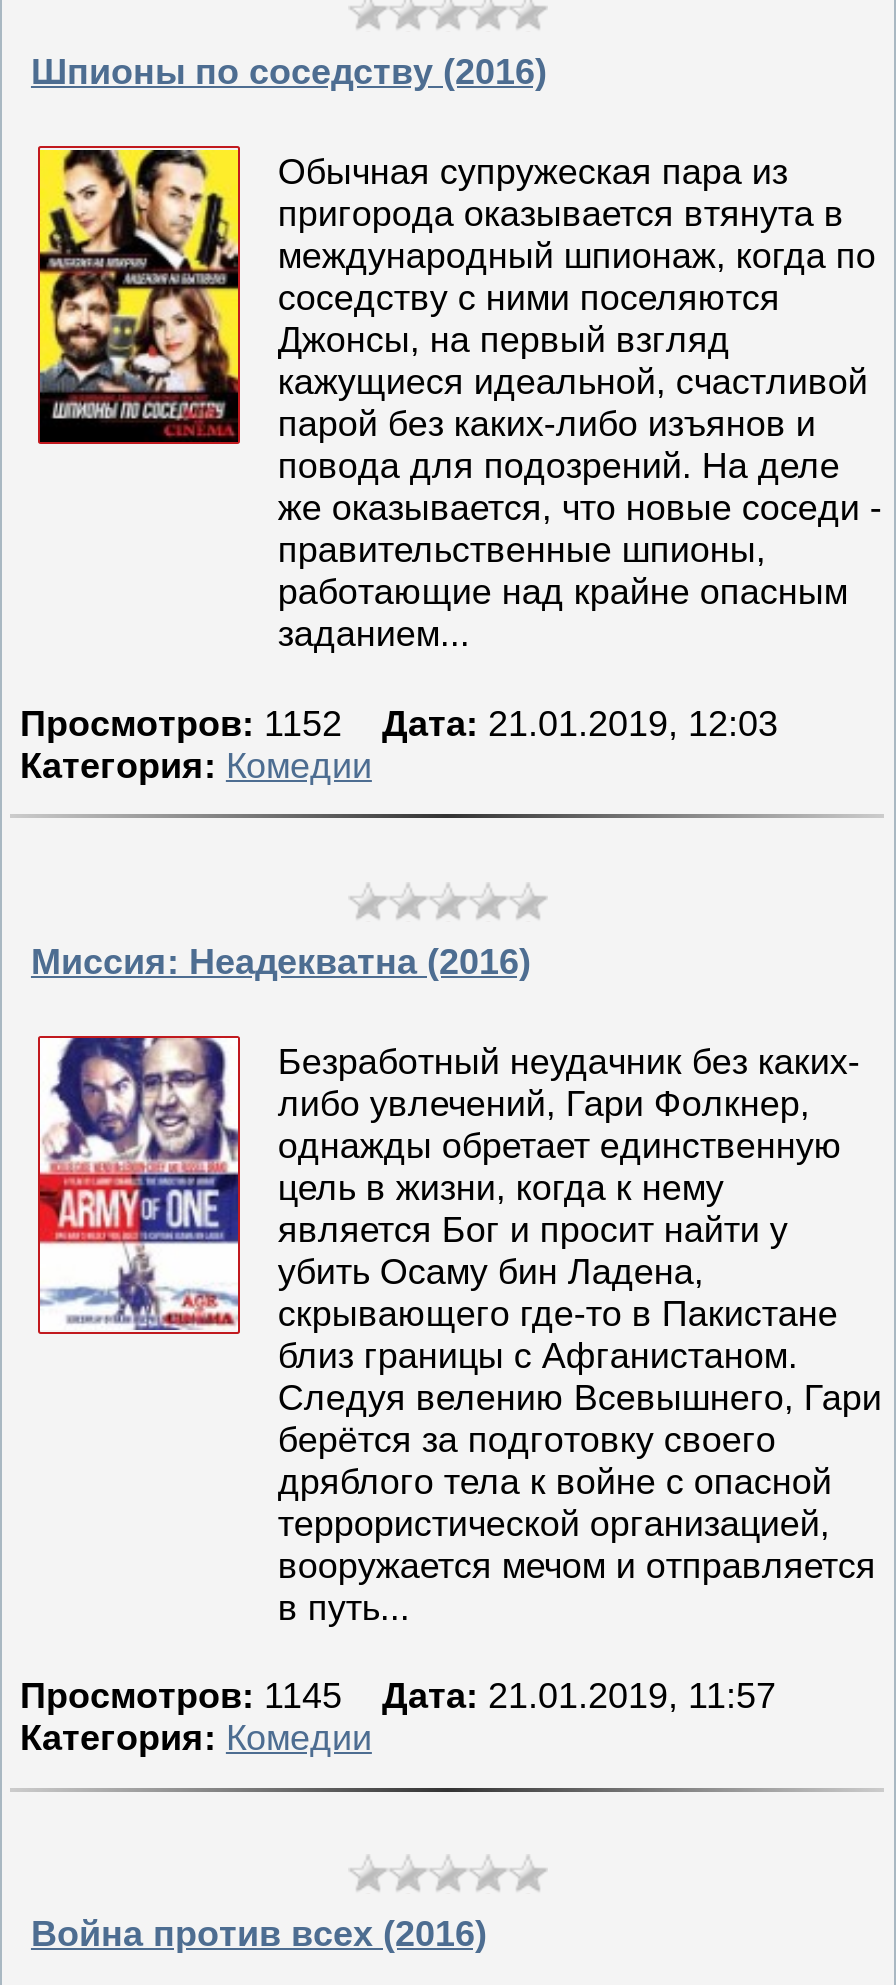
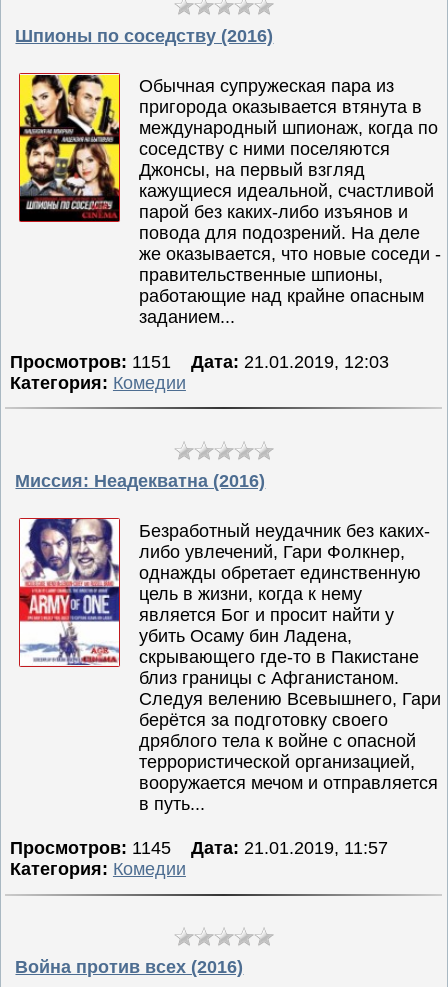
- Просмотров: 1152 Дата: 21.01.2019, 12:03
+ Просмотров: 1151 Дата: 21.01.2019, 12:03
